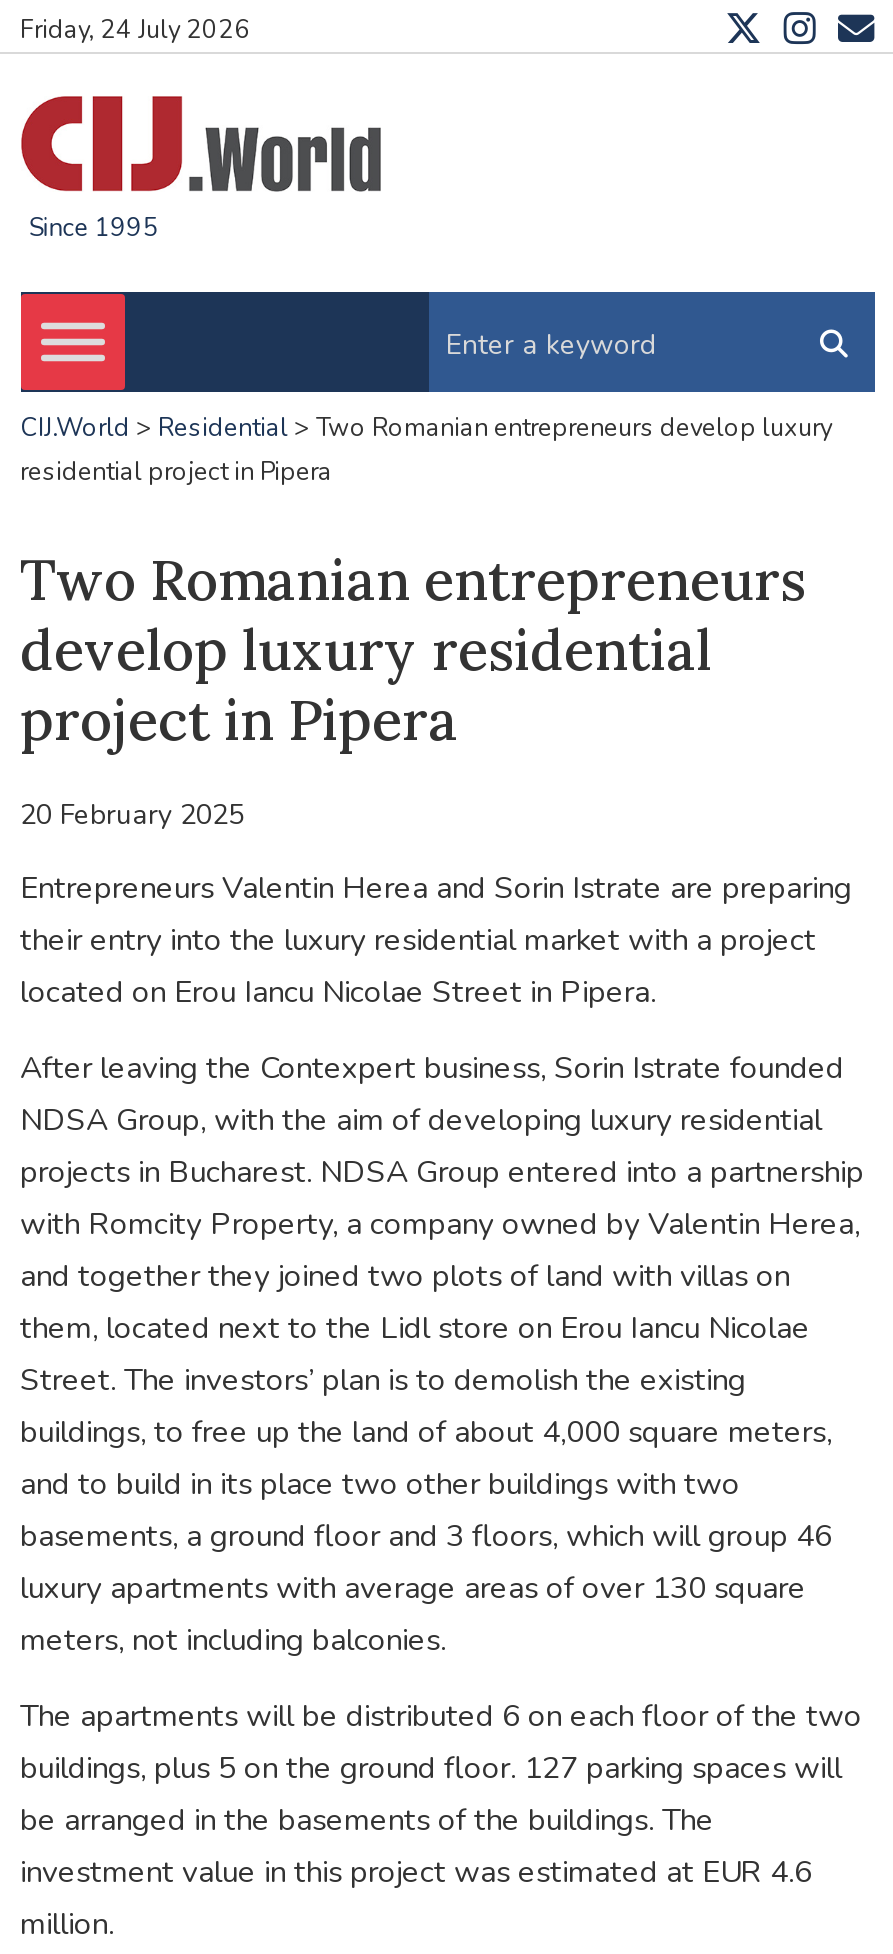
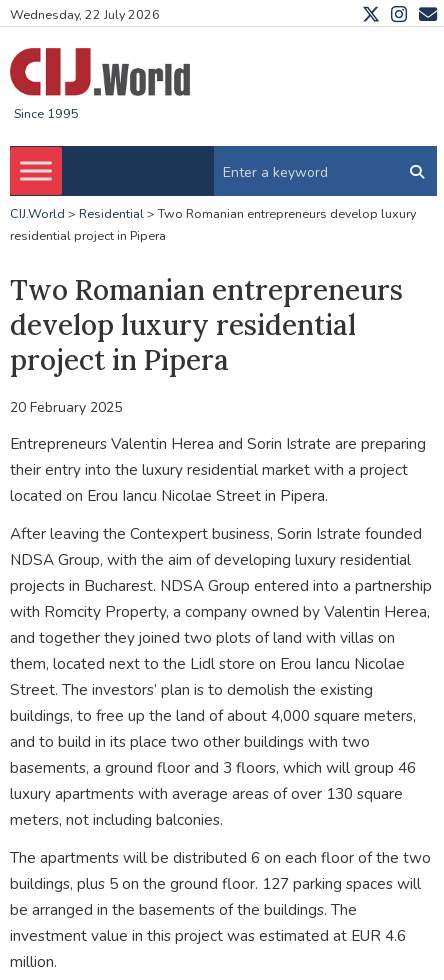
- Friday, 24 July 2026
+ Wednesday, 22 July 2026
